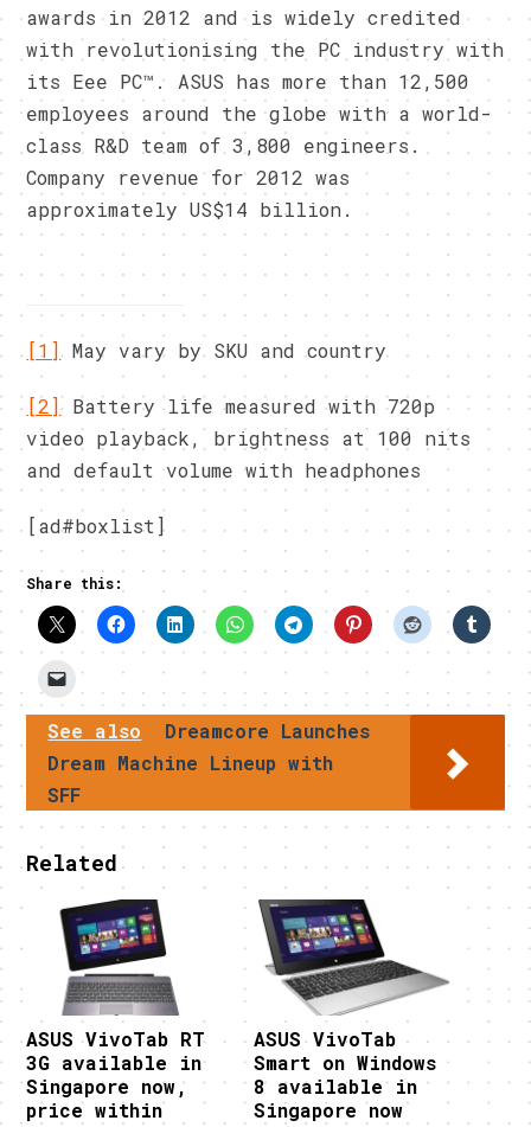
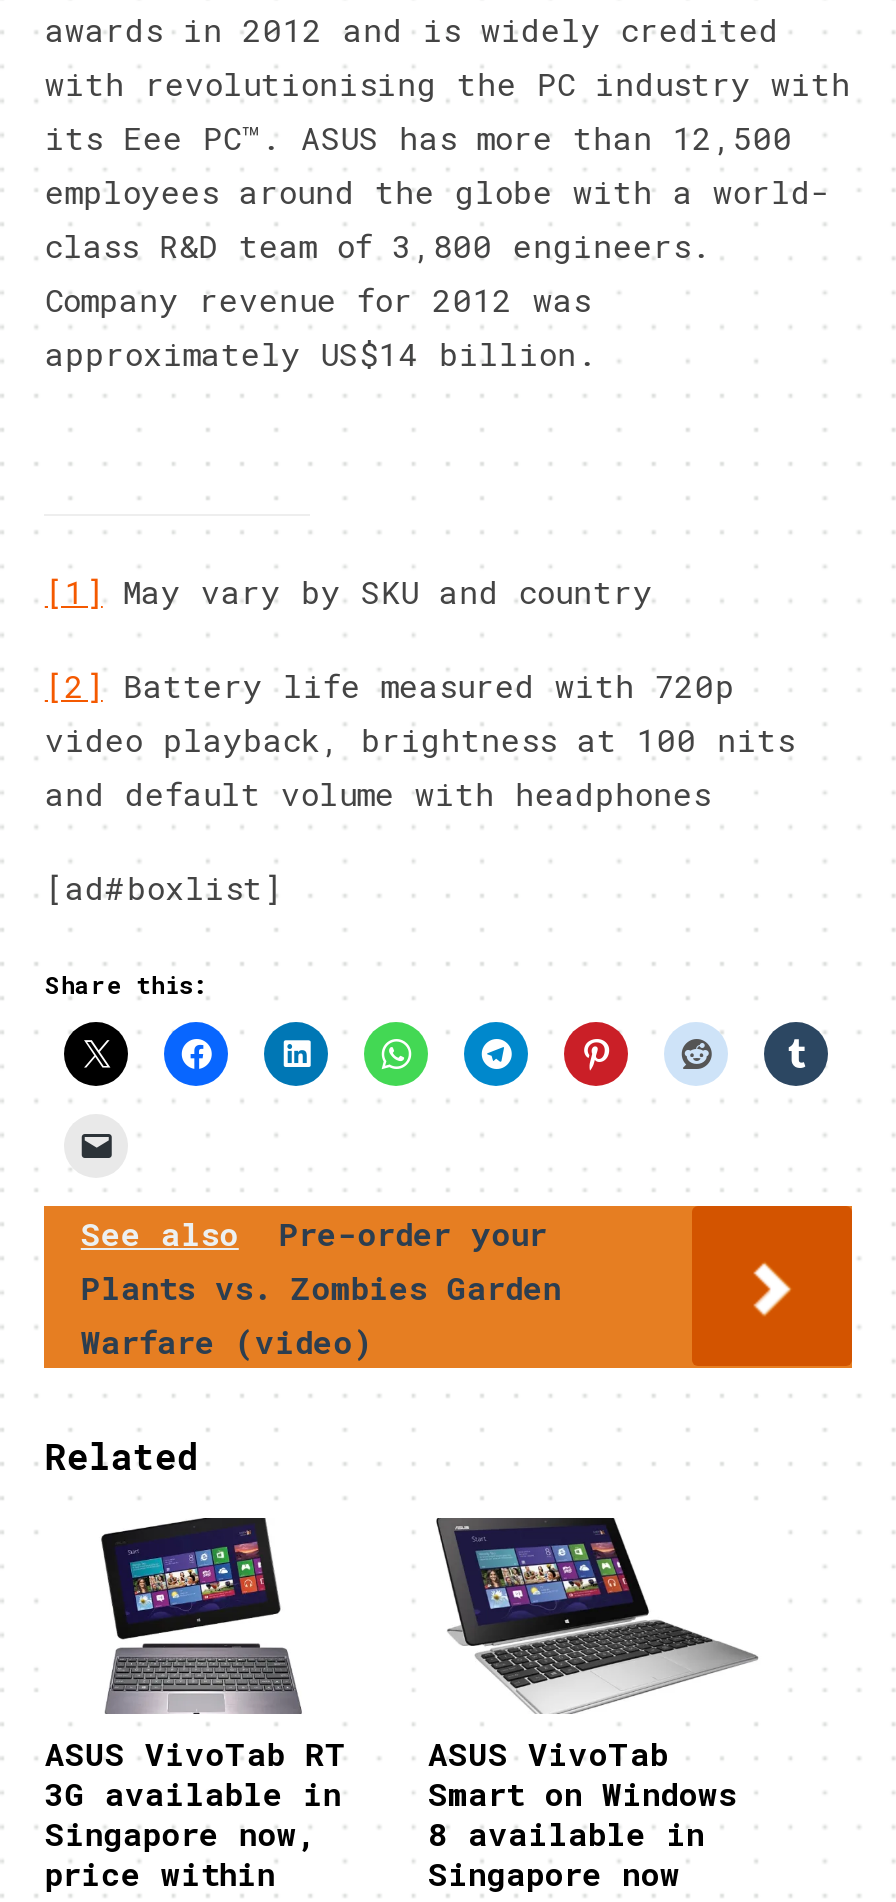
- Dreamcore Launches
- Dream Machine Lineup with
- SFF
+ Pre-order your
+ Plants vs. Zombies Garden
+ Warfare (video)
